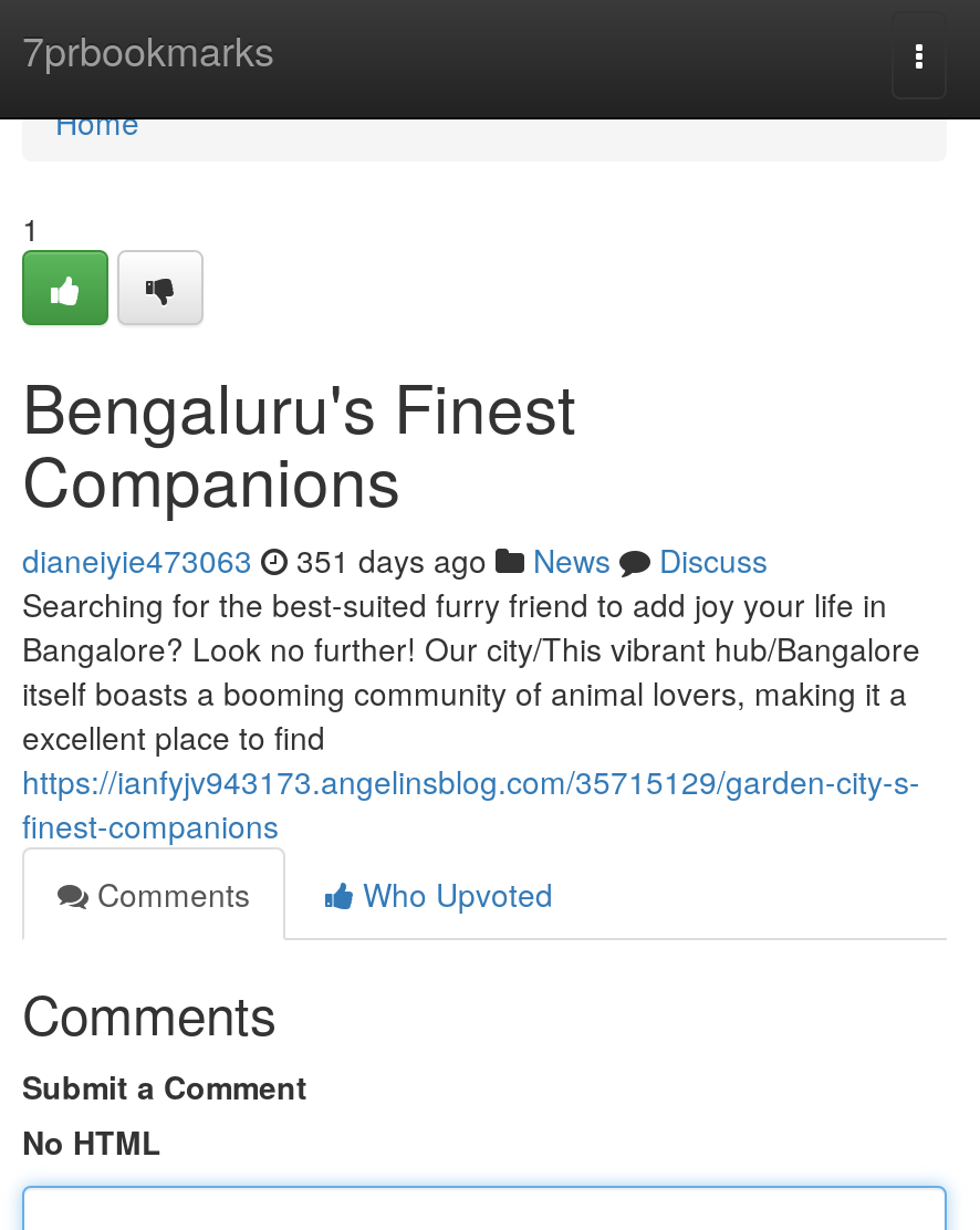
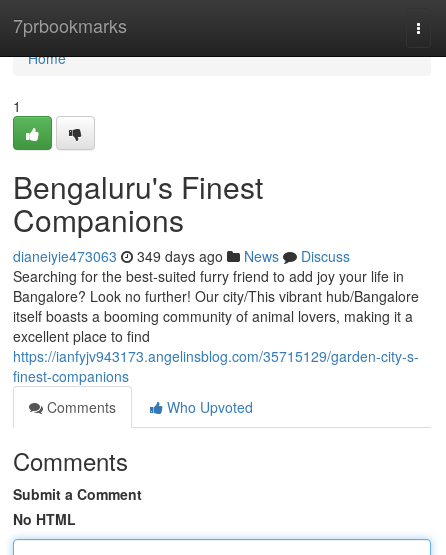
- dianeiyie473063 351 days ago News Discuss
+ dianeiyie473063 349 days ago News Discuss
